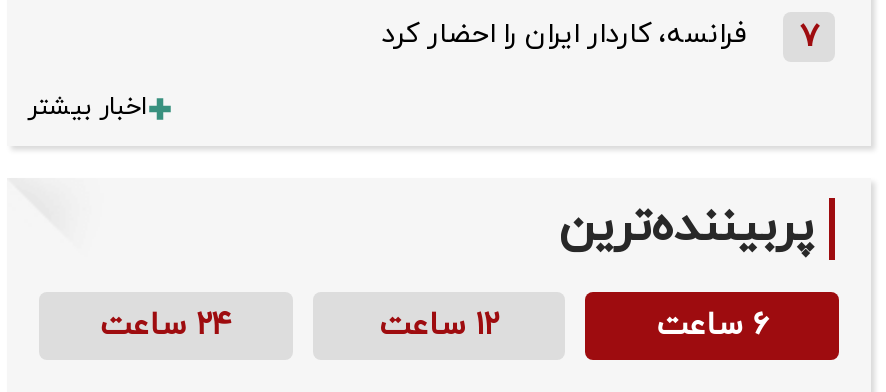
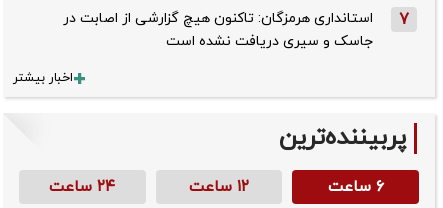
- فرانسه، کاردار ایران را احضار کرد
+ استانداری هرمزگان: تاکنون هیچ گزارشی از اصابت در
+ جاسک و سیری دریافت نشده است
